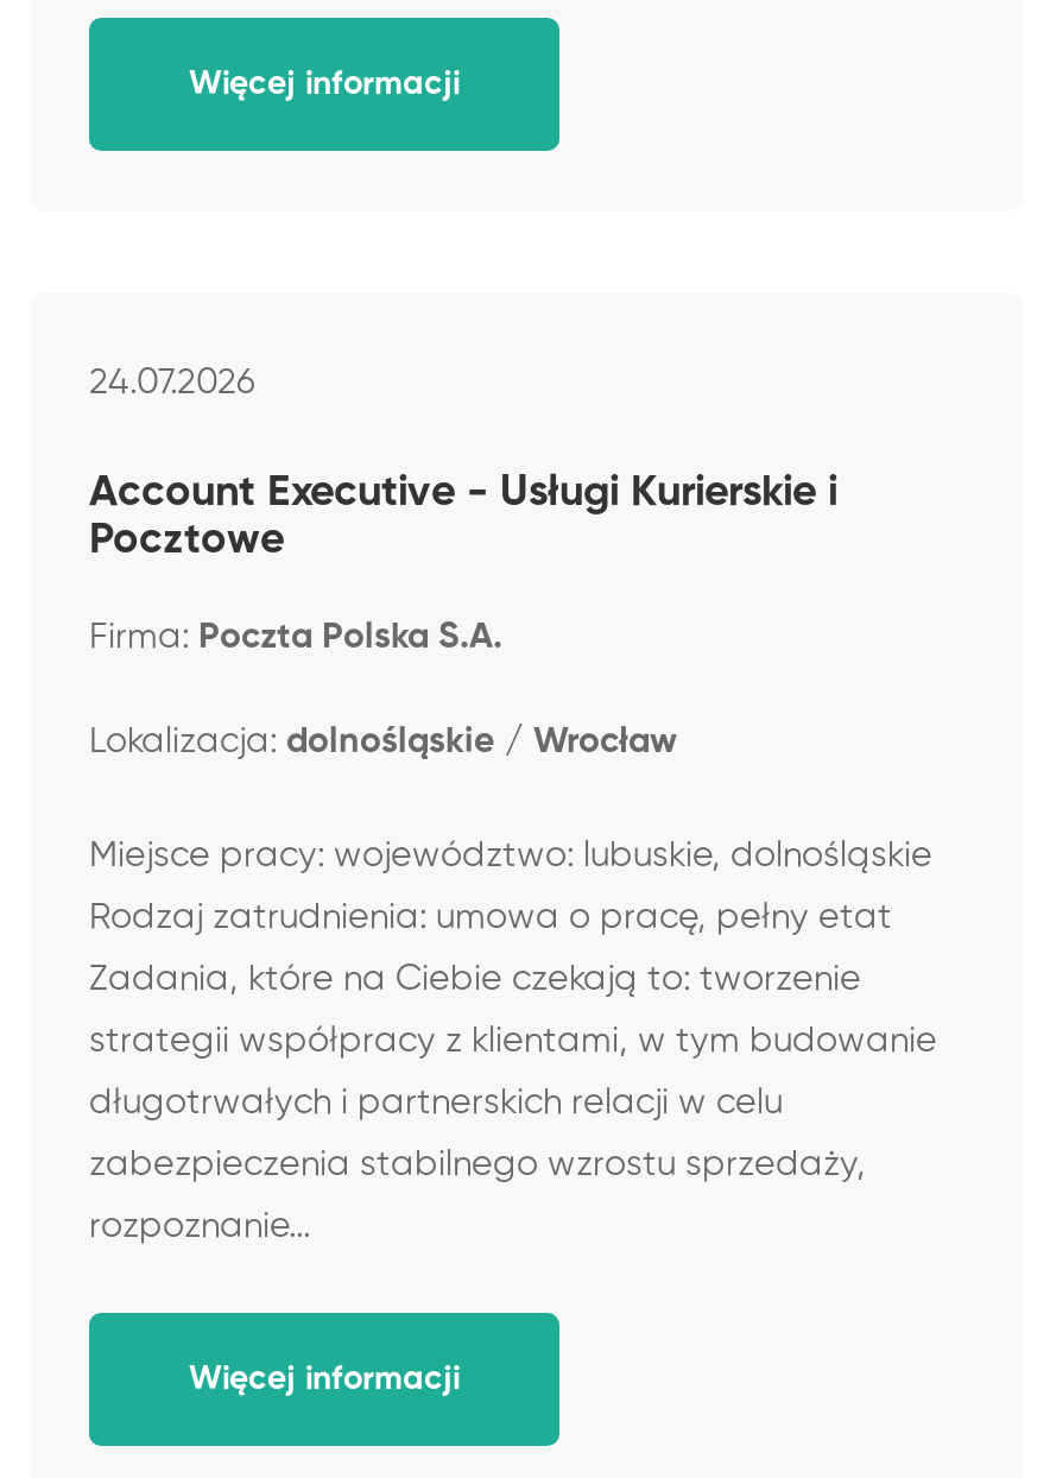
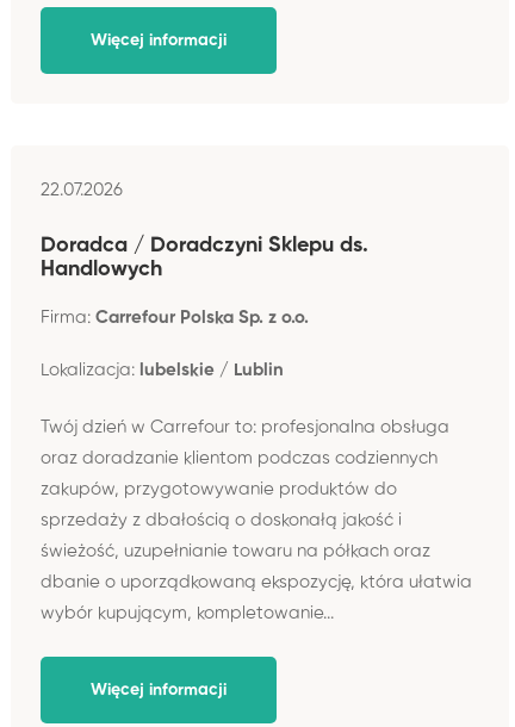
- 24.07.2026
+ 22.07.2026

- Account Executive - Usługi Kurierskie i
- Pocztowe
+ Doradca / Doradczyni Sklepu ds.
+ Handlowych

- Firma: Poczta Polska S.A.
+ Firma: Carrefour Polska Sp. z o.o.

- Lokalizacja: dolnośląskie / Wrocław
+ Lokalizacja: lubelskie / Lublin

- Miejsce pracy: województwo: lubuskie, dolnośląskie
+ Twój dzień w Carrefour to: profesjonalna obsługa

- Rodzaj zatrudnienia: umowa o pracę, pełny etat
+ oraz doradzanie klientom podczas codziennych

- Zadania, które na Ciebie czekają to: tworzenie
+ zakupów, przygotowywanie produktów do

- strategii współpracy z klientami, w tym budowanie
+ sprzedaży z dbałością o doskonałą jakość i

- długotrwałych i partnerskich relacji w celu
+ świeżość, uzupełnianie towaru na półkach oraz

- zabezpieczenia stabilnego wzrostu sprzedaży,
+ dbanie o uporządkowaną ekspozycję, która ułatwia

- rozpoznanie...
+ wybór kupującym, kompletowanie...
